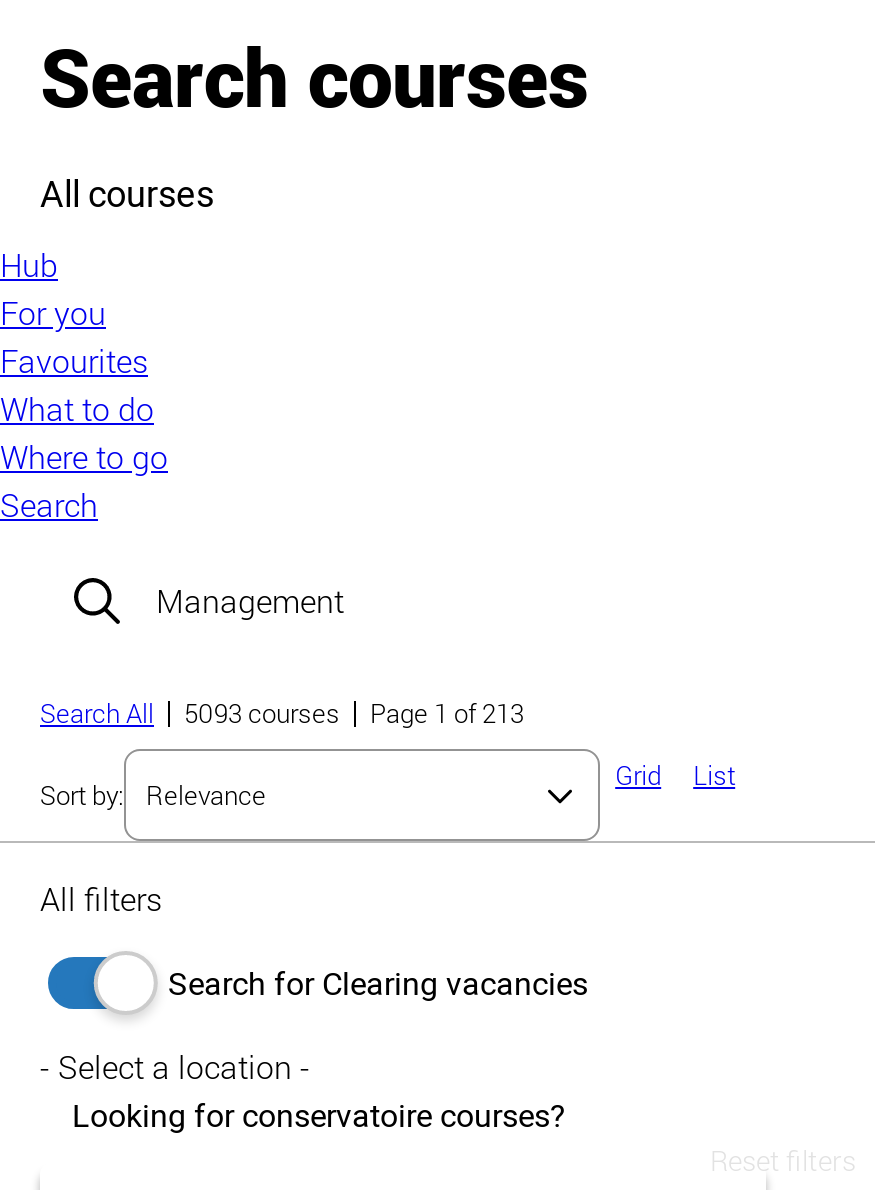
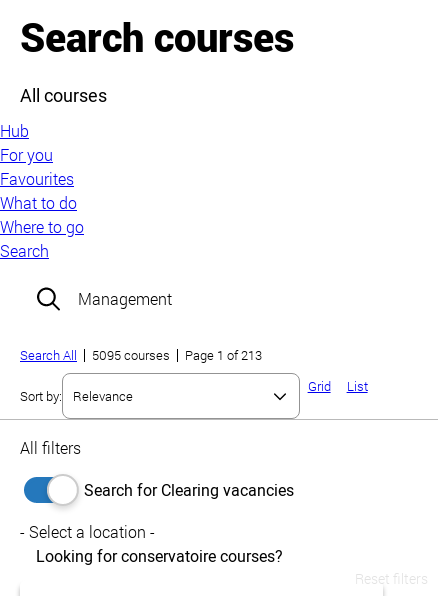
- Search All 5093 courses Page 1 of 213
+ Search All 5095 courses Page 1 of 213
